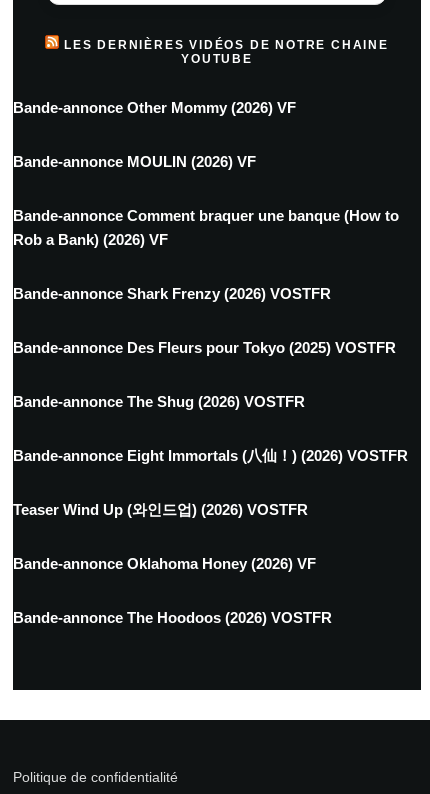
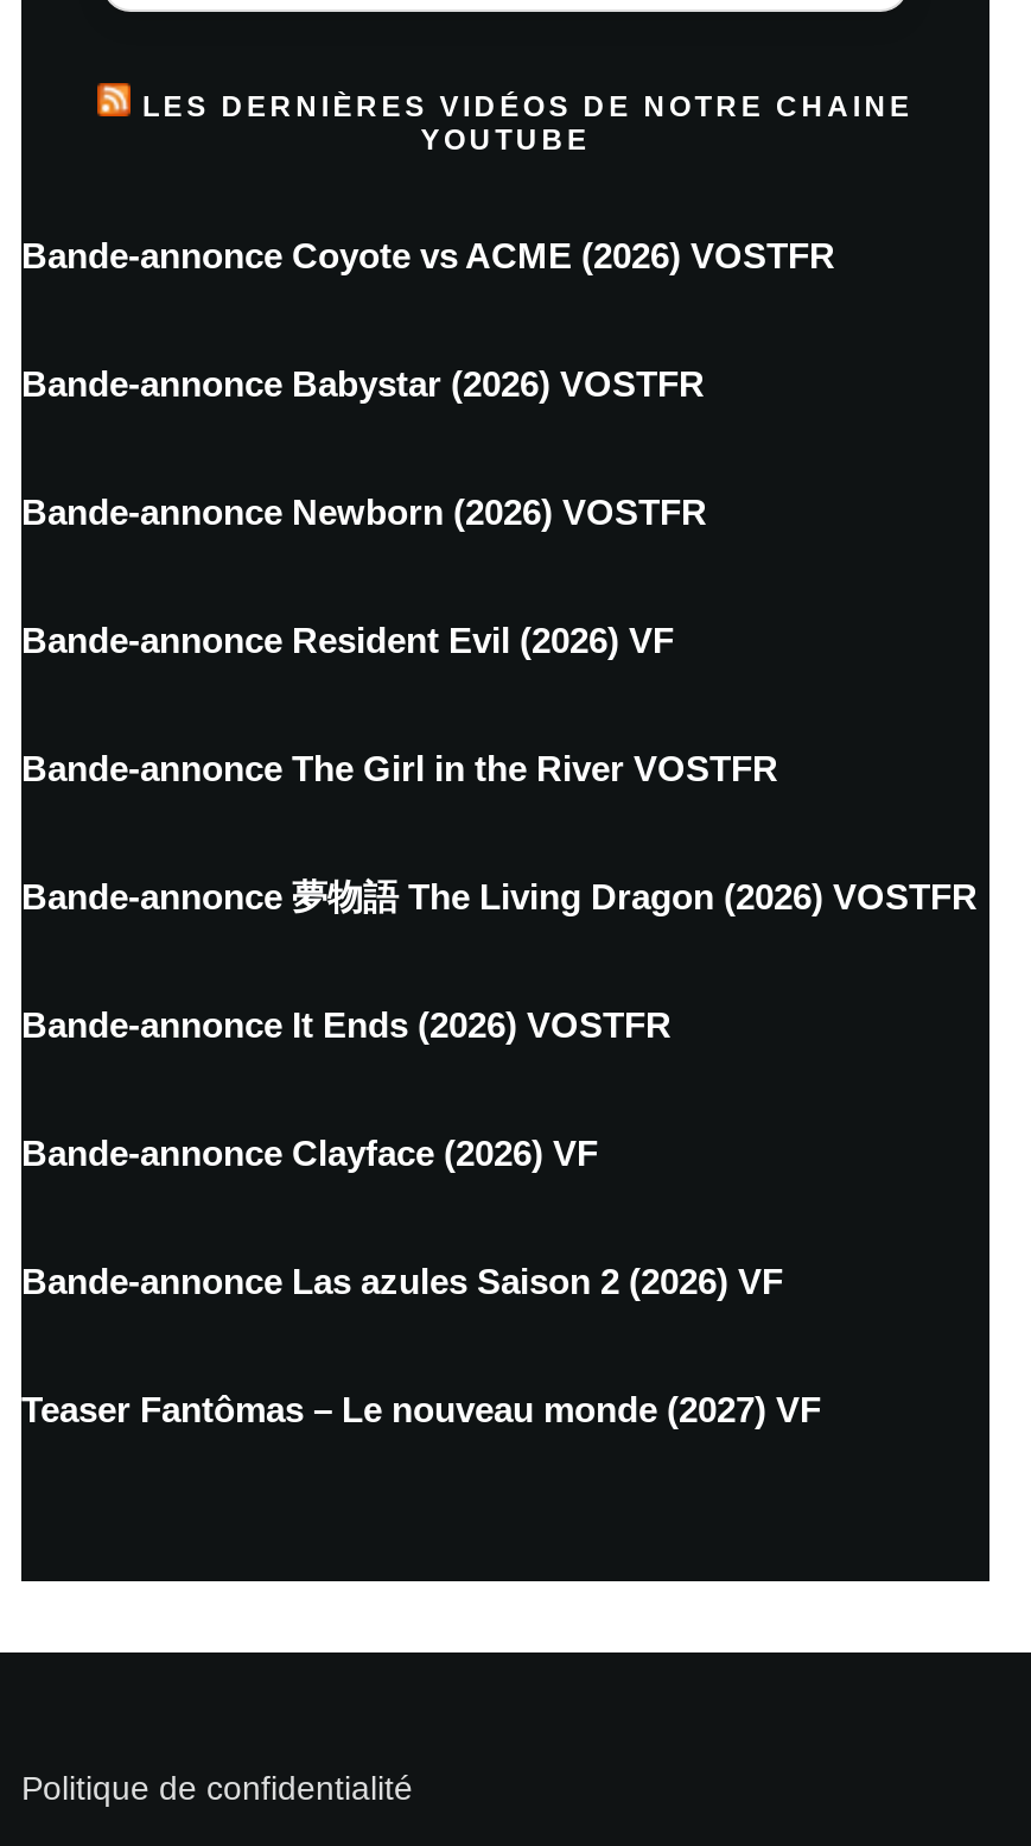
- Bande-annonce Other Mommy (2026) VF
+ Bande-annonce Coyote vs ACME (2026) VOSTFR

- Bande-annonce MOULIN (2026) VF
+ Bande-annonce Babystar (2026) VOSTFR

- Bande-annonce Comment braquer une banque (How to
- Rob a Bank) (2026) VF
+ Bande-annonce Newborn (2026) VOSTFR

- Bande-annonce Shark Frenzy (2026) VOSTFR
+ Bande-annonce Resident Evil (2026) VF

- Bande-annonce Des Fleurs pour Tokyo (2025) VOSTFR
+ Bande-annonce The Girl in the River VOSTFR

- Bande-annonce The Shug (2026) VOSTFR
+ Bande-annonce 夢物語 The Living Dragon (2026) VOSTFR

- Bande-annonce Eight Immortals (八仙！) (2026) VOSTFR
+ Bande-annonce It Ends (2026) VOSTFR

- Teaser Wind Up (와인드업) (2026) VOSTFR
+ Bande-annonce Clayface (2026) VF

- Bande-annonce Oklahoma Honey (2026) VF
+ Bande-annonce Las azules Saison 2 (2026) VF

- Bande-annonce The Hoodoos (2026) VOSTFR
+ Teaser Fantômas – Le nouveau monde (2027) VF
